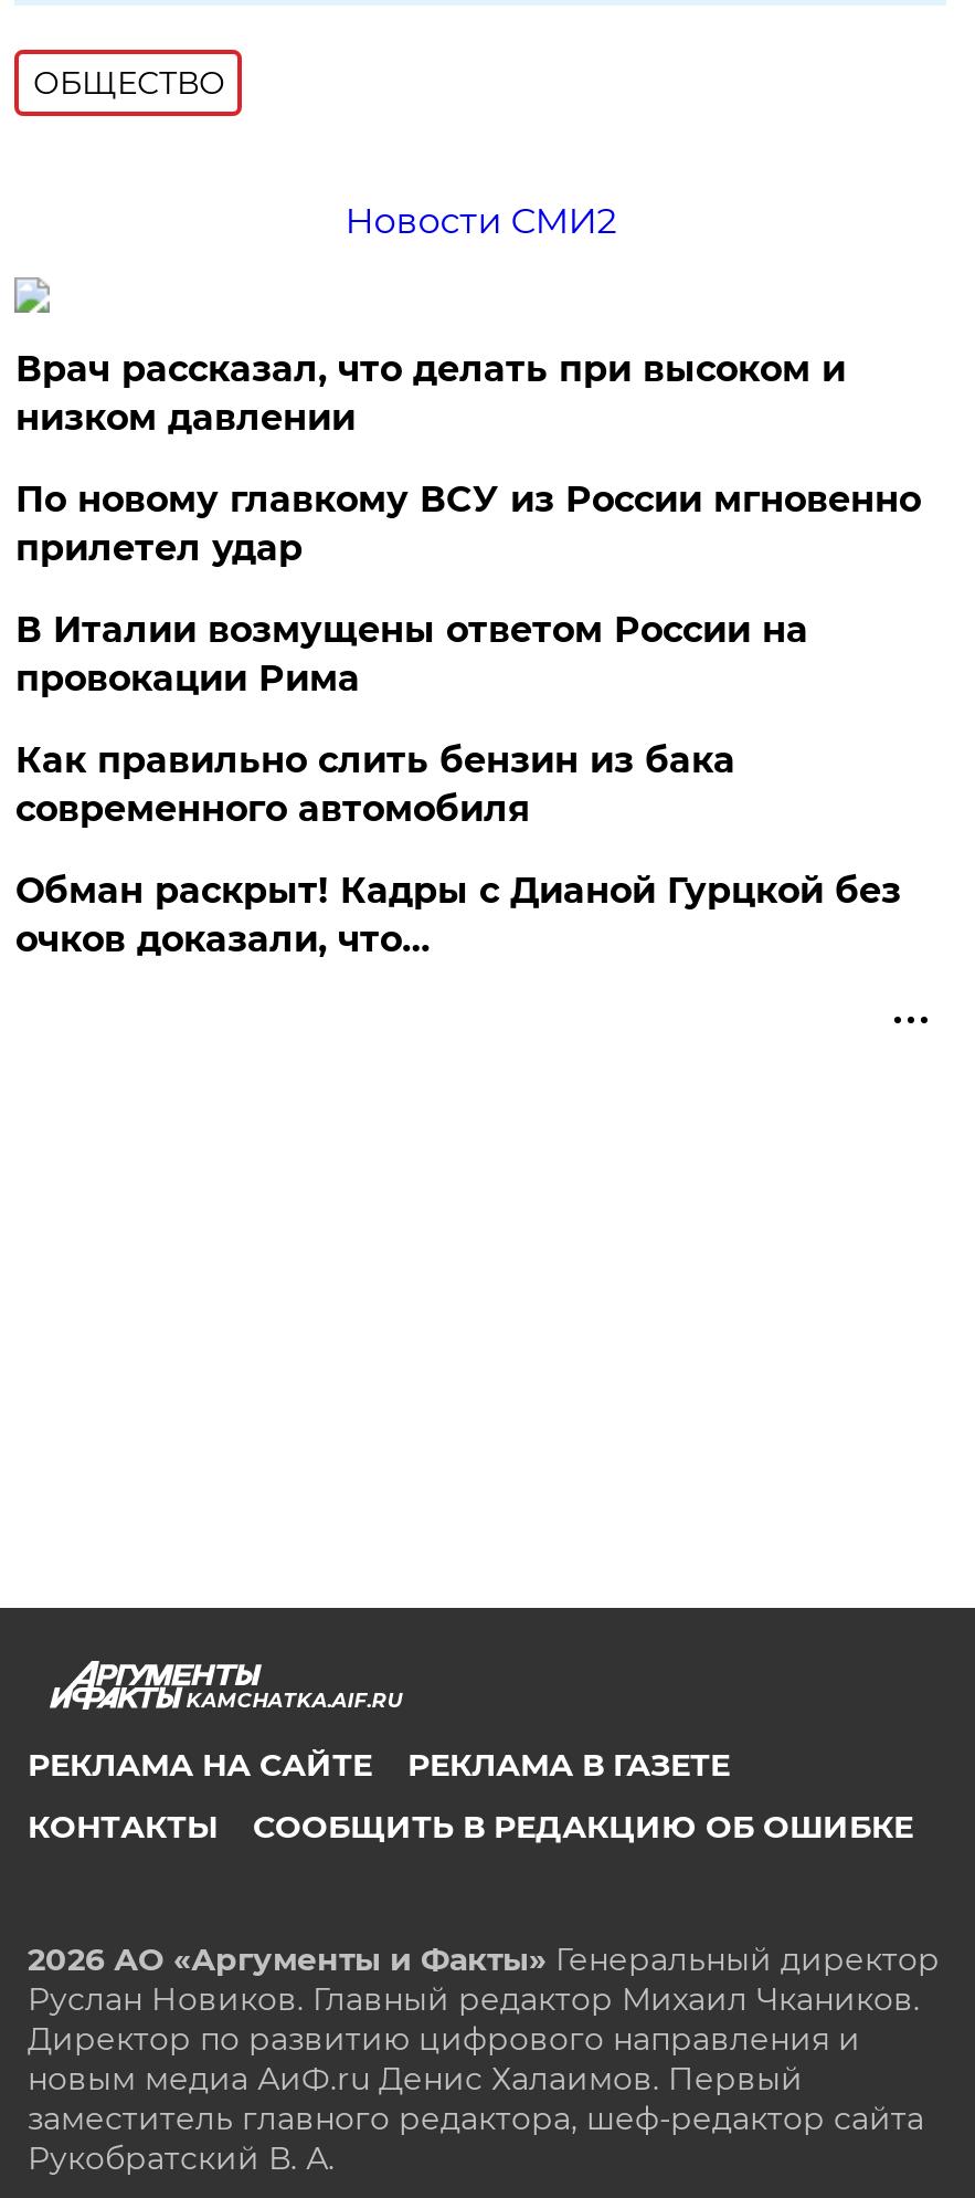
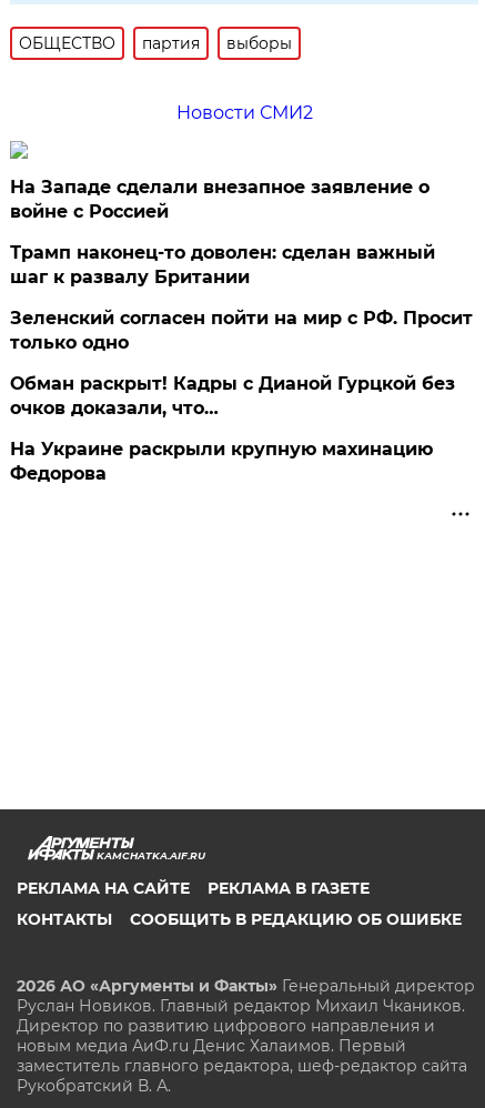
+ партия
+ выборы

- Врач рассказал, что делать при высоком и
- низком давлении
- По новому главкому ВСУ из России мгновенно
- прилетел удар
- В Италии возмущены ответом России на
- провокации Рима
- Как правильно слить бензин из бака
- современного автомобиля
+ На Западе сделали внезапное заявление о
+ войне с Россией
+ Трамп наконец-то доволен: сделан важный
+ шаг к развалу Британии
+ Зеленский согласен пойти на мир с РФ. Просит
+ только одно

moved up: Обман раскрыт! Кадры с Дианой Гурцкой без | очков доказали, что…

+ На Украине раскрыли крупную махинацию
+ Федорова
